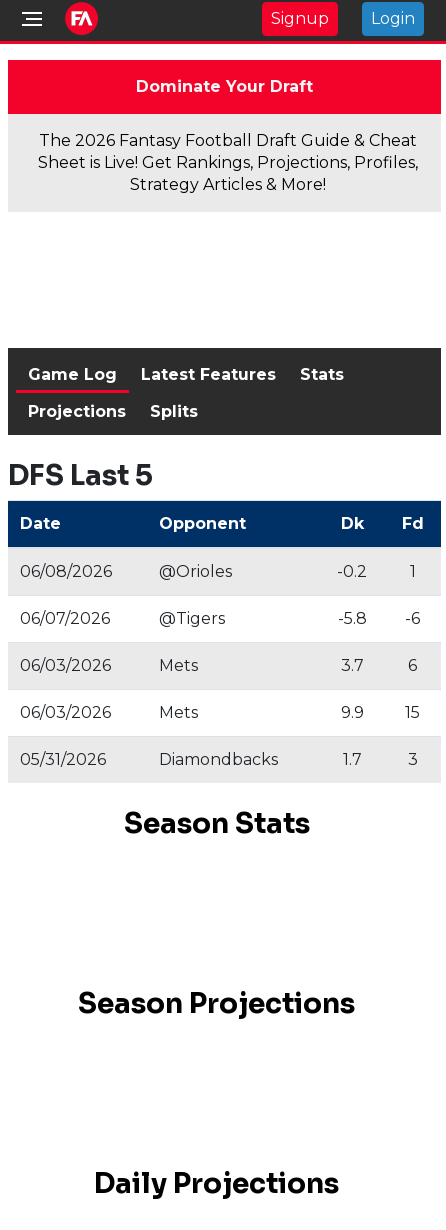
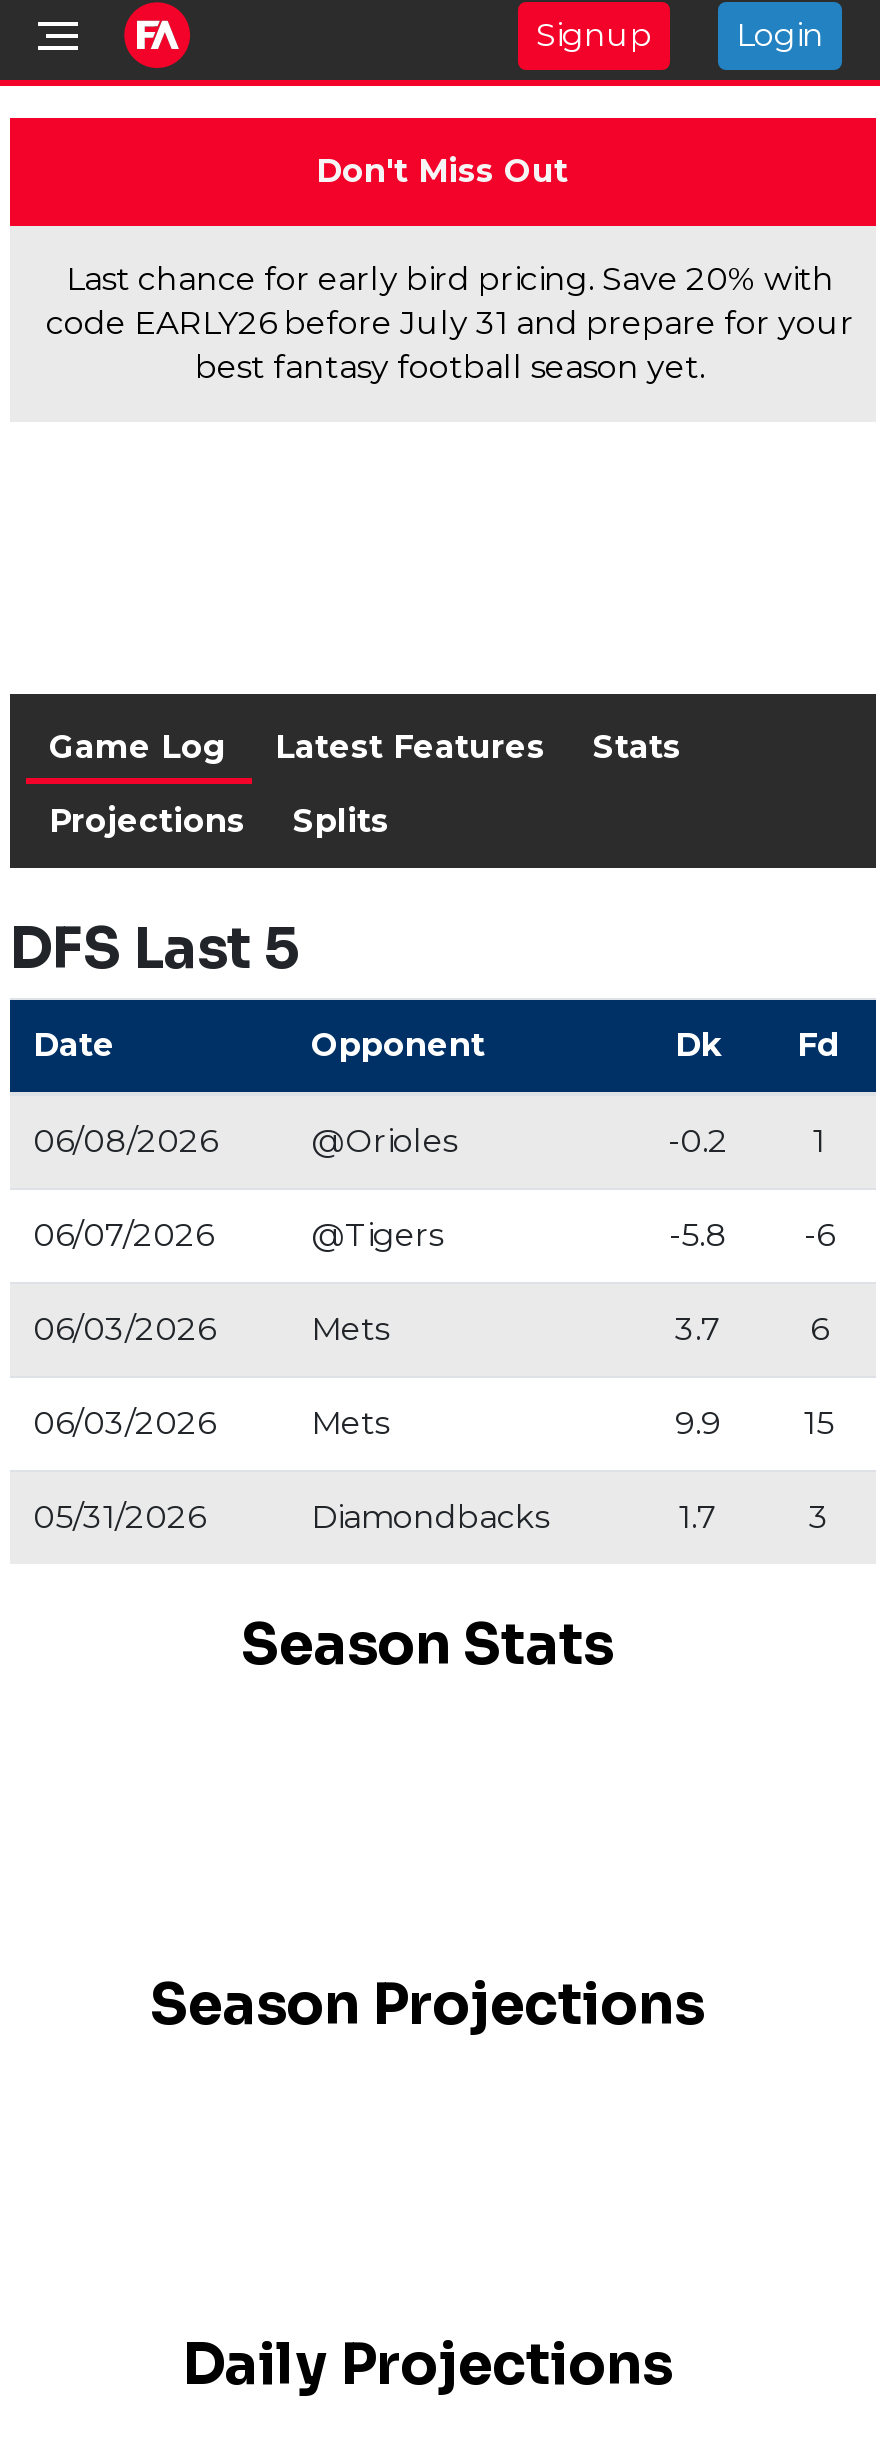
- Dominate Your Draft
+ Don't Miss Out

- The 2026 Fantasy Football Draft Guide & Cheat
- Sheet is Live! Get Rankings, Projections, Profiles,
- Strategy Articles & More!
+ Last chance for early bird pricing. Save 20% with
+ code EARLY26 before July 31 and prepare for your
+ best fantasy football season yet.
